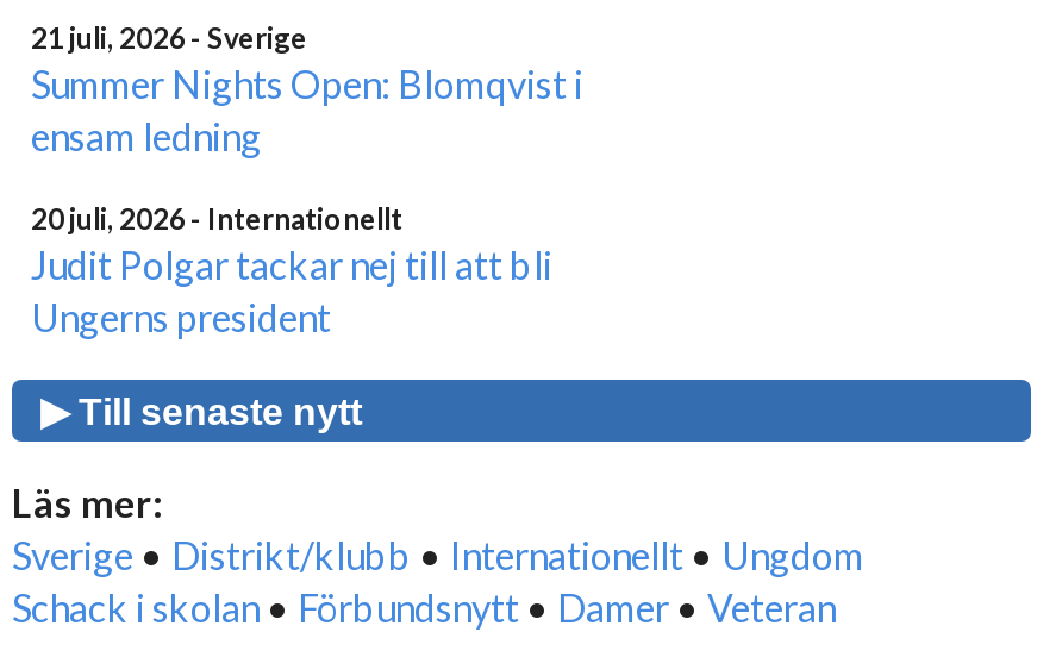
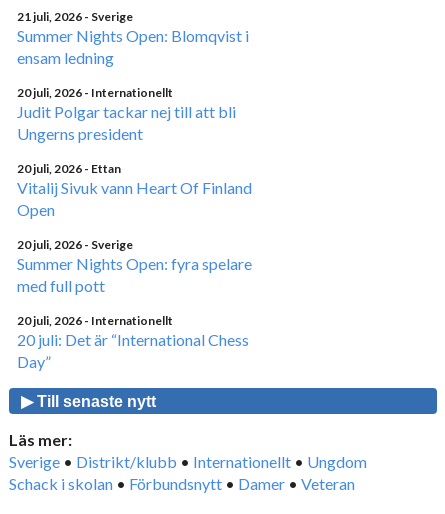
+ 20 juli, 2026 - Ettan
+ Vitalij Sivuk vann Heart Of Finland
+ Open
+ 20 juli, 2026 - Sverige
+ Summer Nights Open: fyra spelare
+ med full pott
+ 20 juli, 2026 - Internationellt
+ 20 juli: Det är “International Chess
+ Day”
